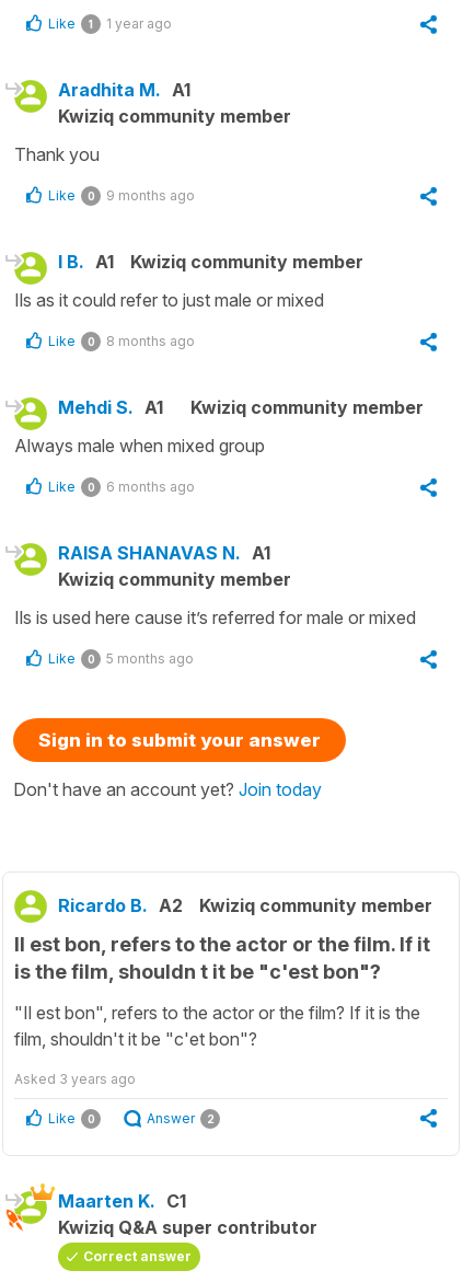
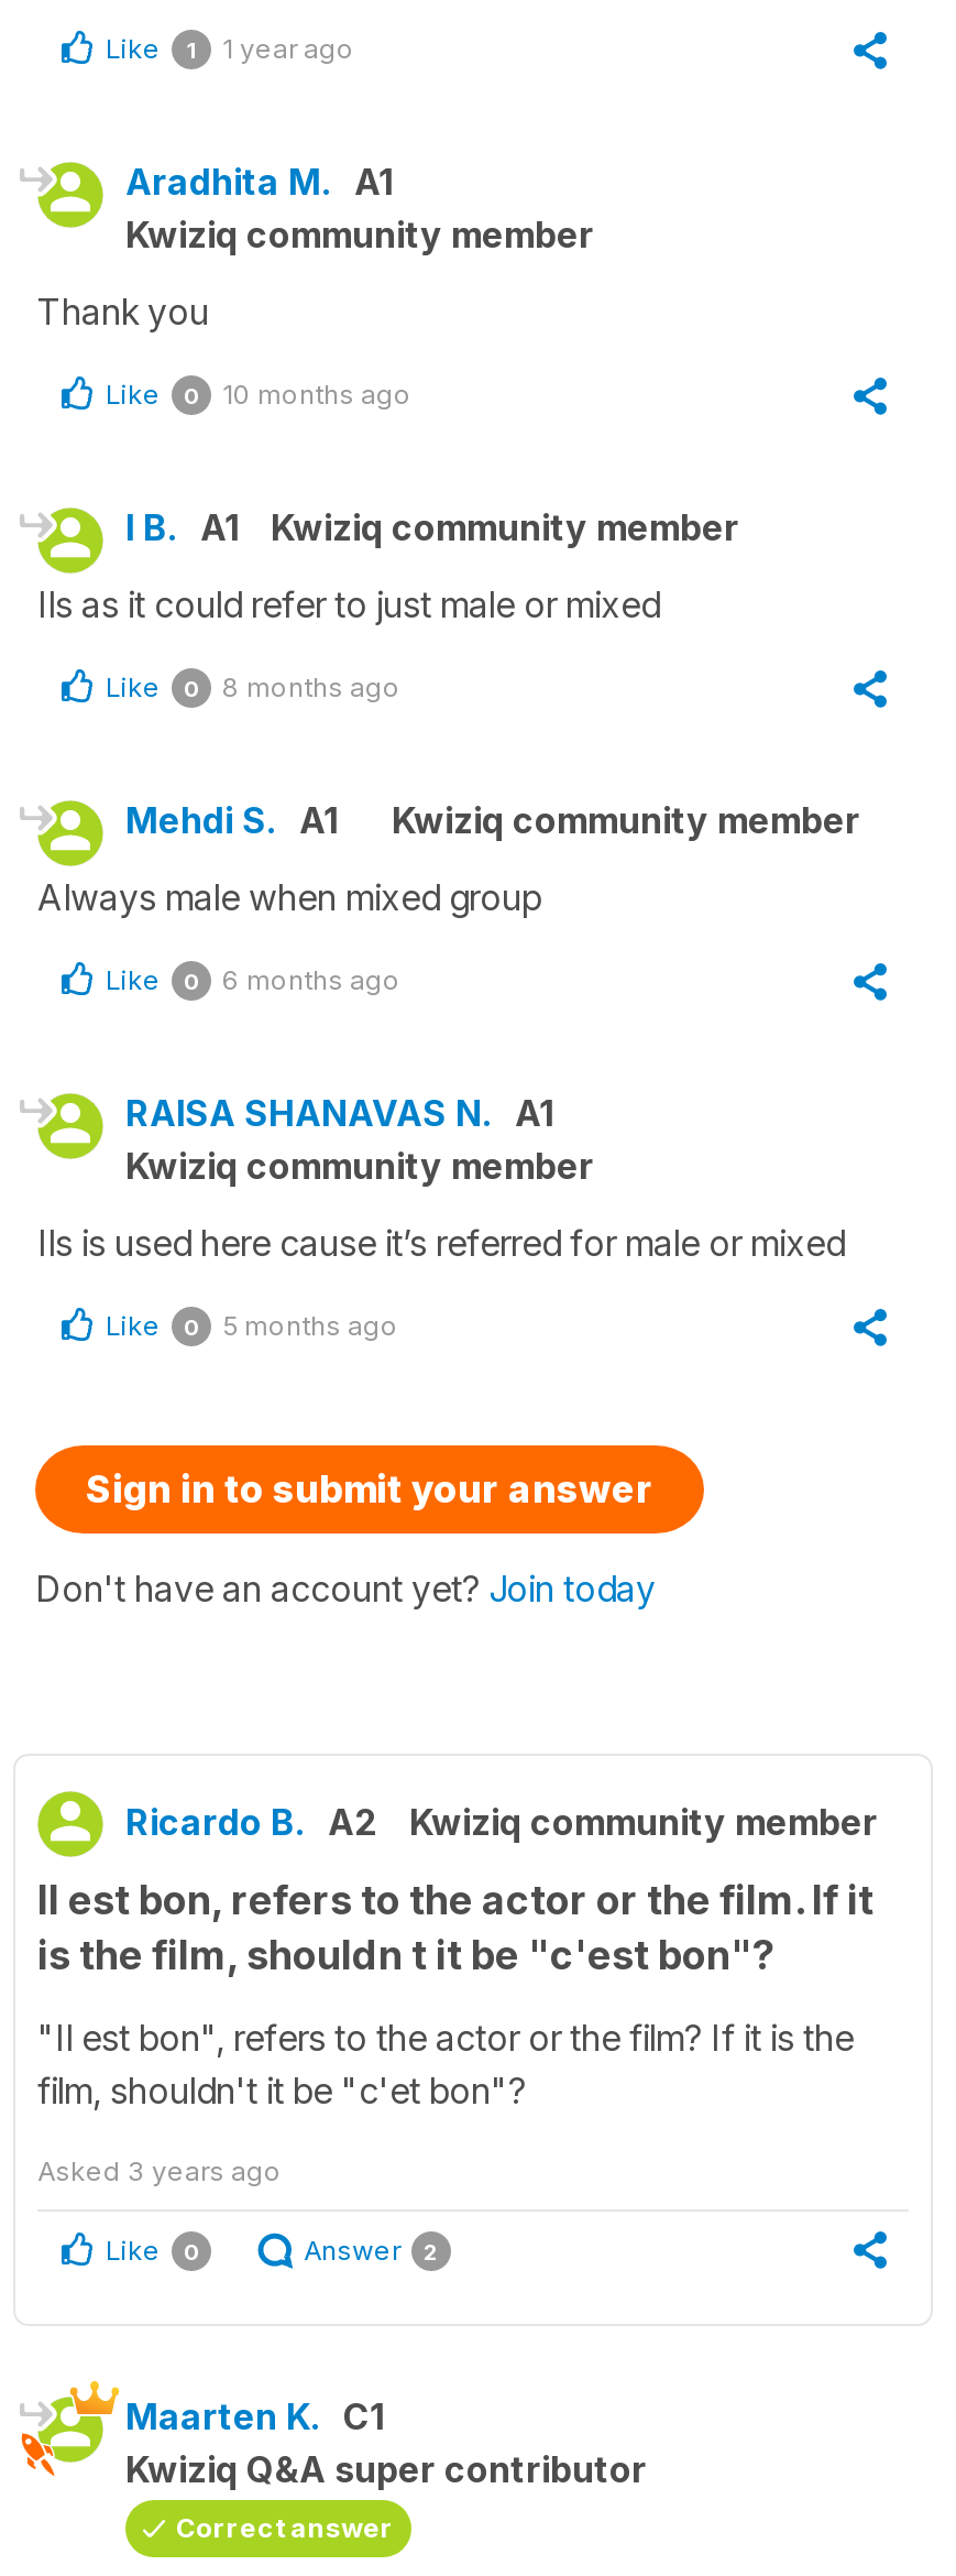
- Like 0 9 months ago
+ Like 0 10 months ago
